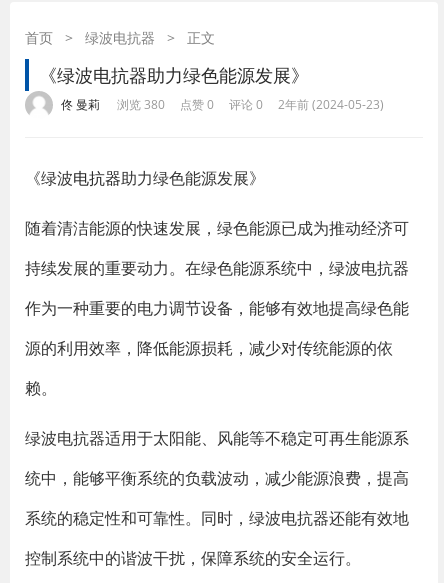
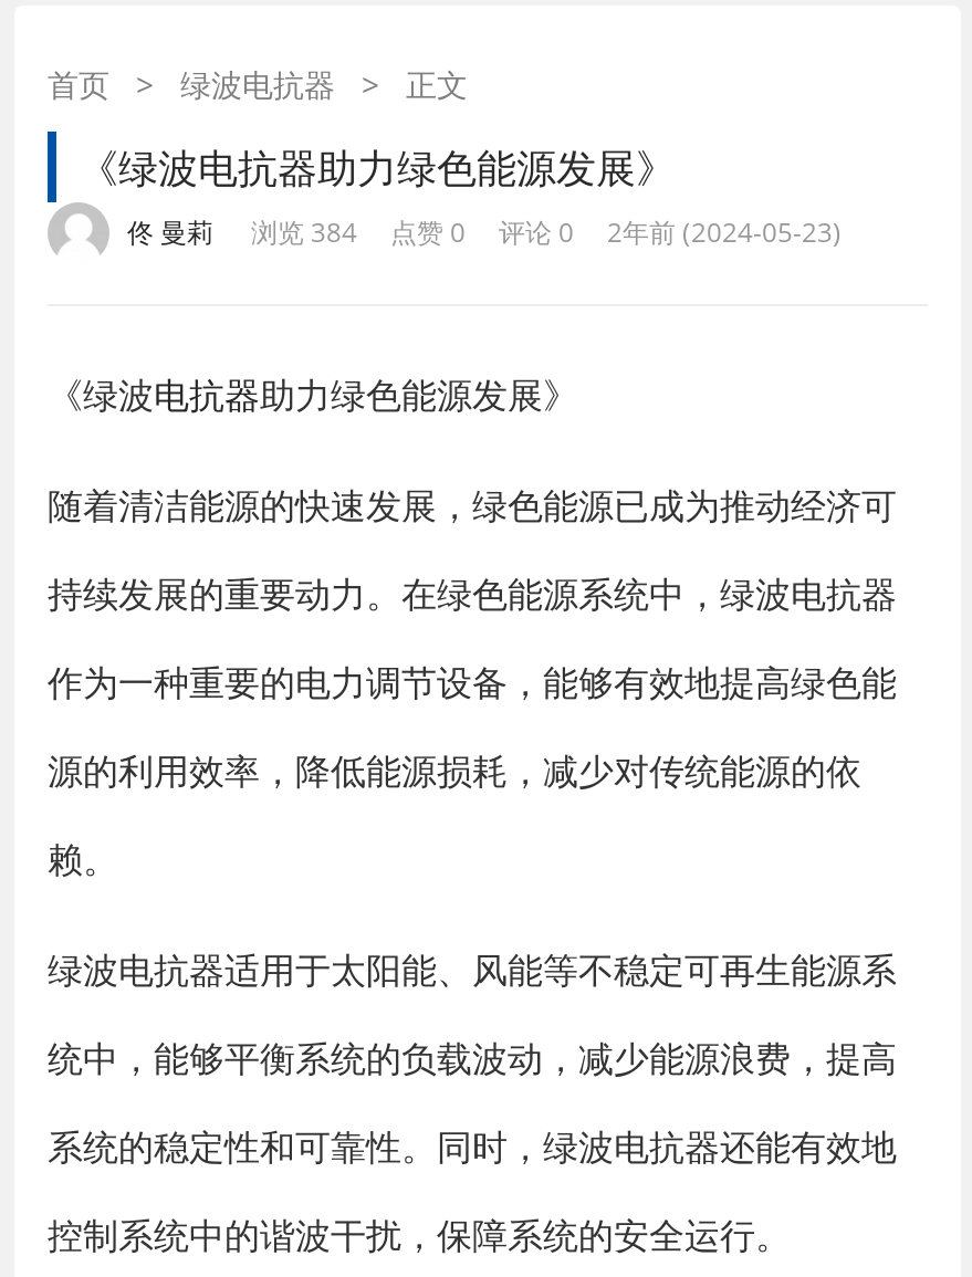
- 佟 曼莉 · 浏览 380 · 点赞 0 · 评论 0 · 2年前 (2024-05-23)
+ 佟 曼莉 · 浏览 384 · 点赞 0 · 评论 0 · 2年前 (2024-05-23)
